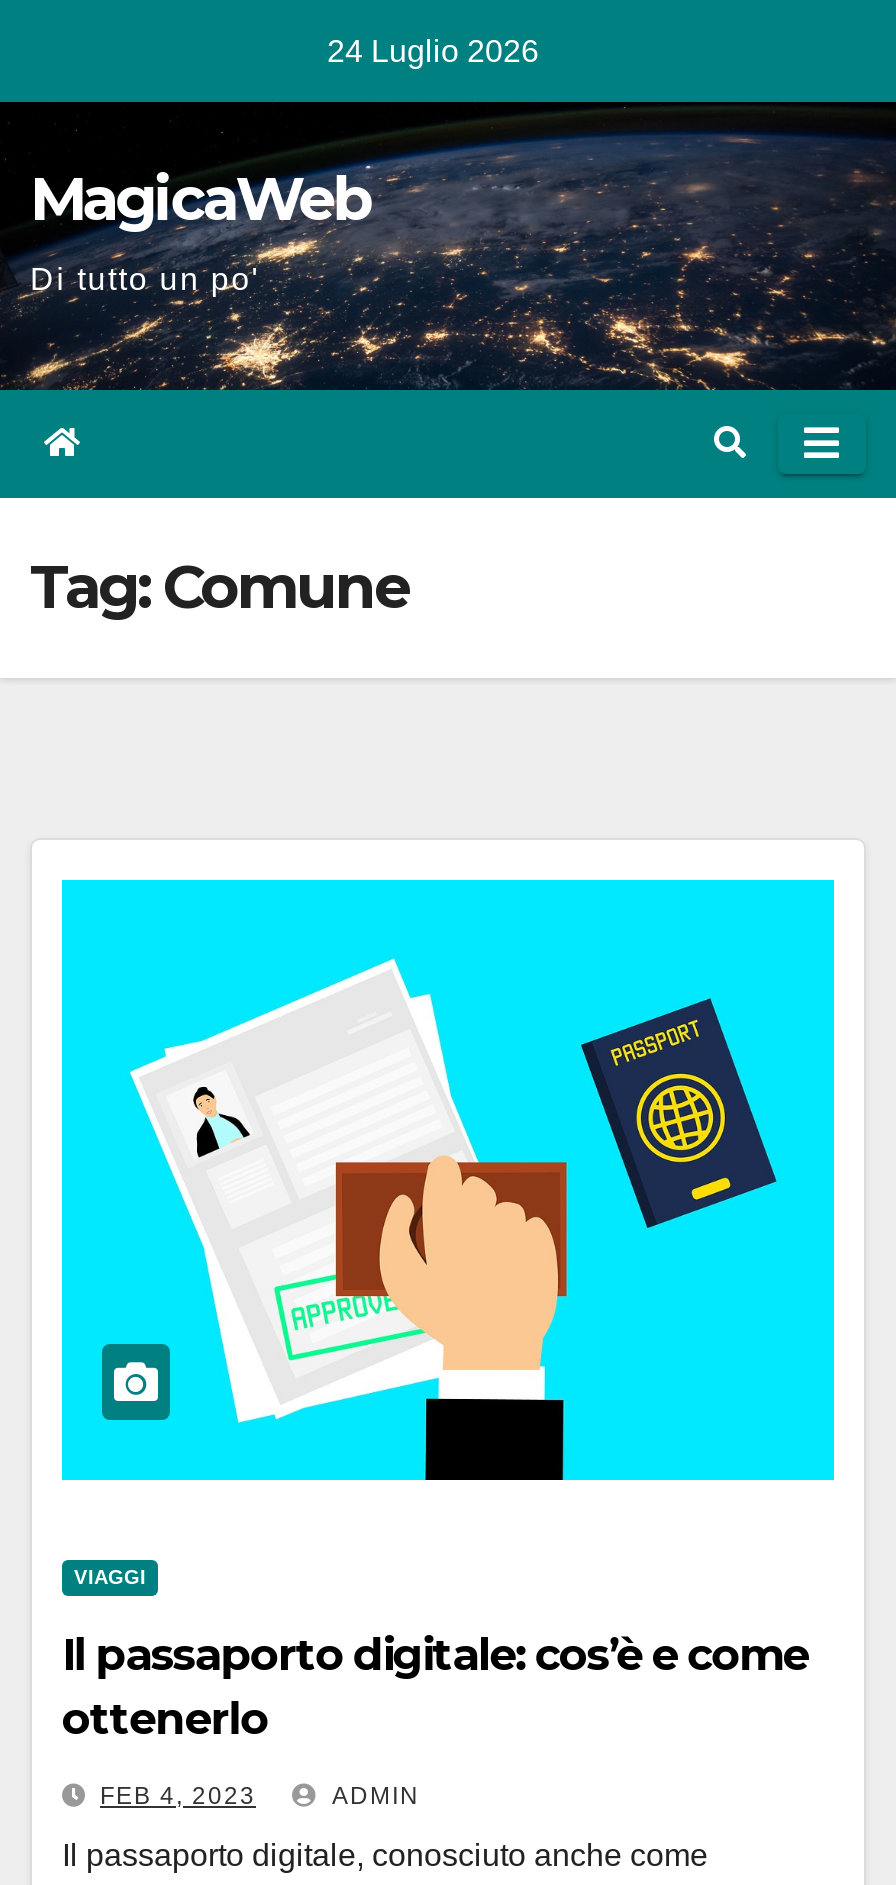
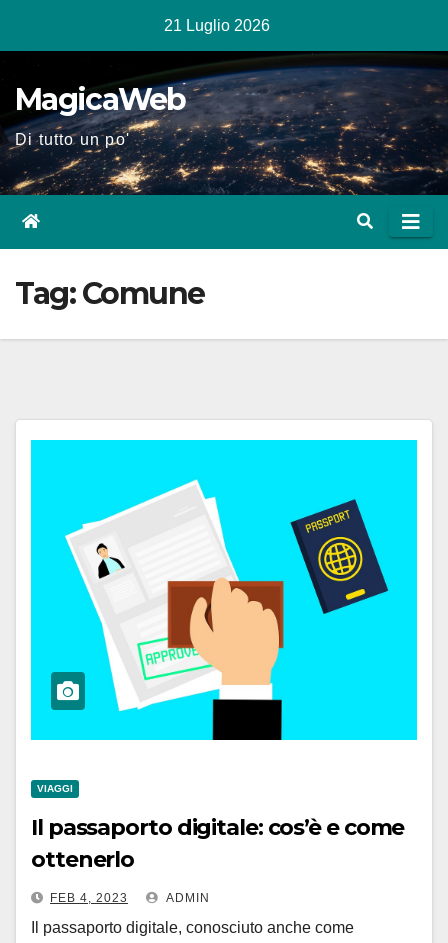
- 24 Luglio 2026
+ 21 Luglio 2026
